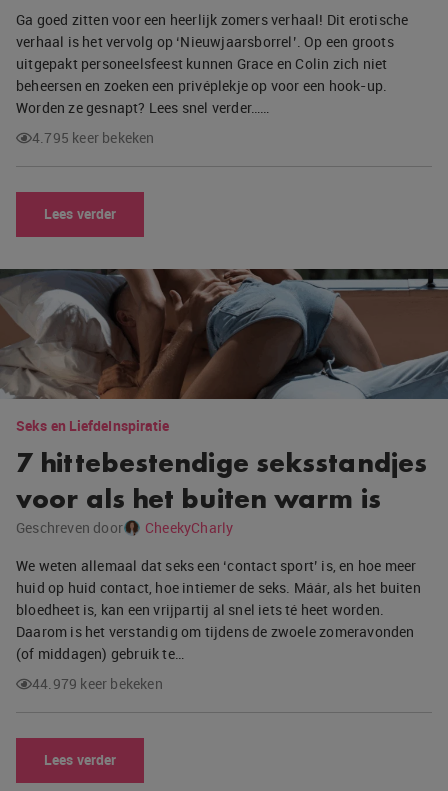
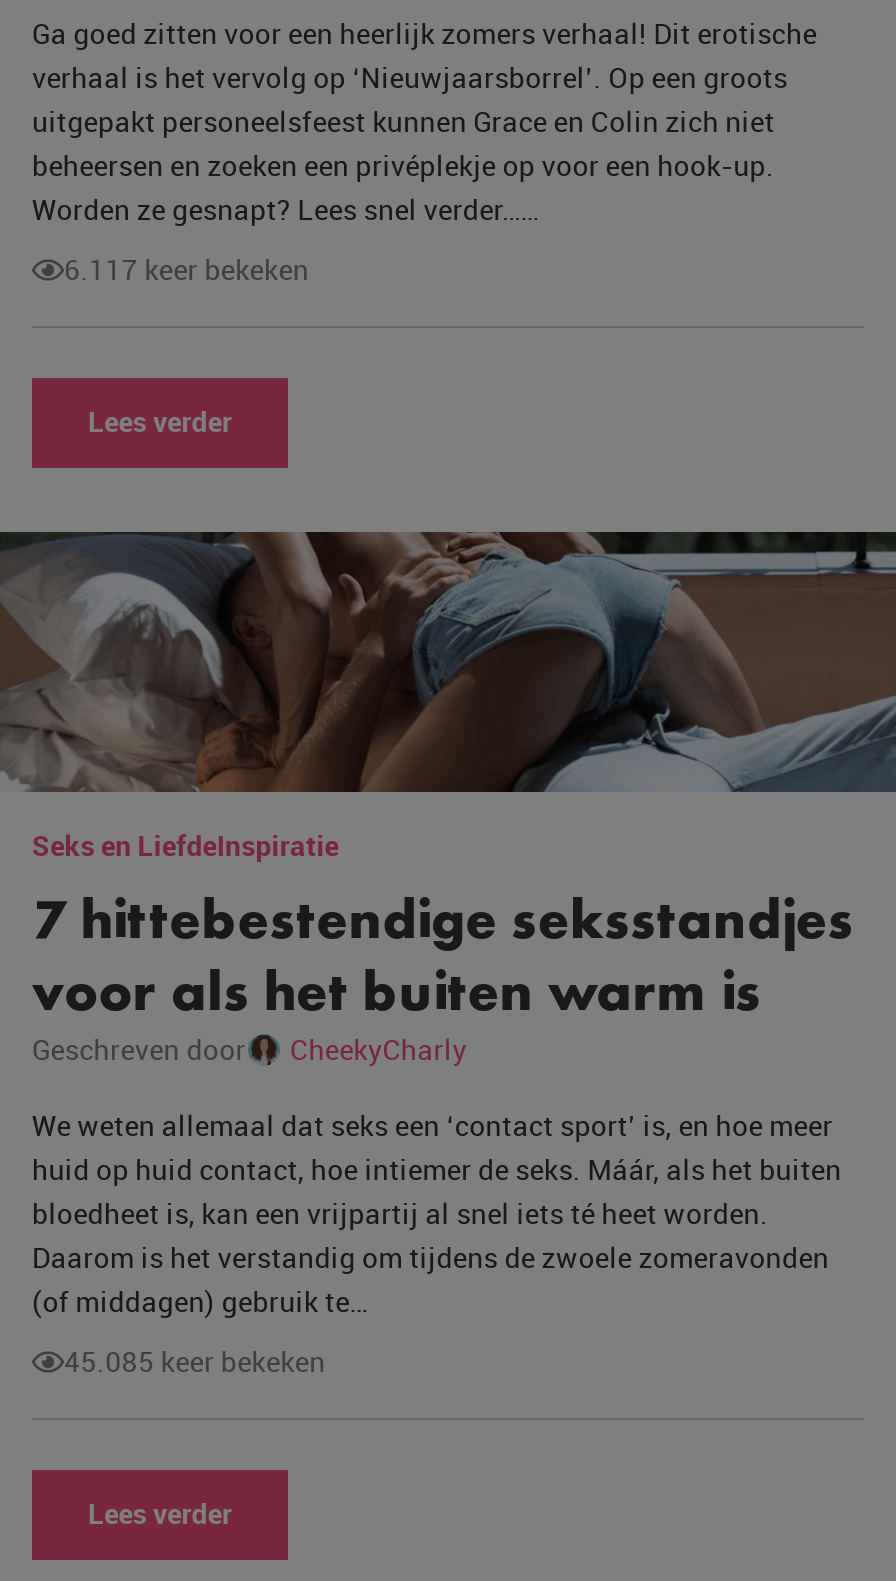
- 4.795 keer bekeken
+ 6.117 keer bekeken

- 44.979 keer bekeken
+ 45.085 keer bekeken
